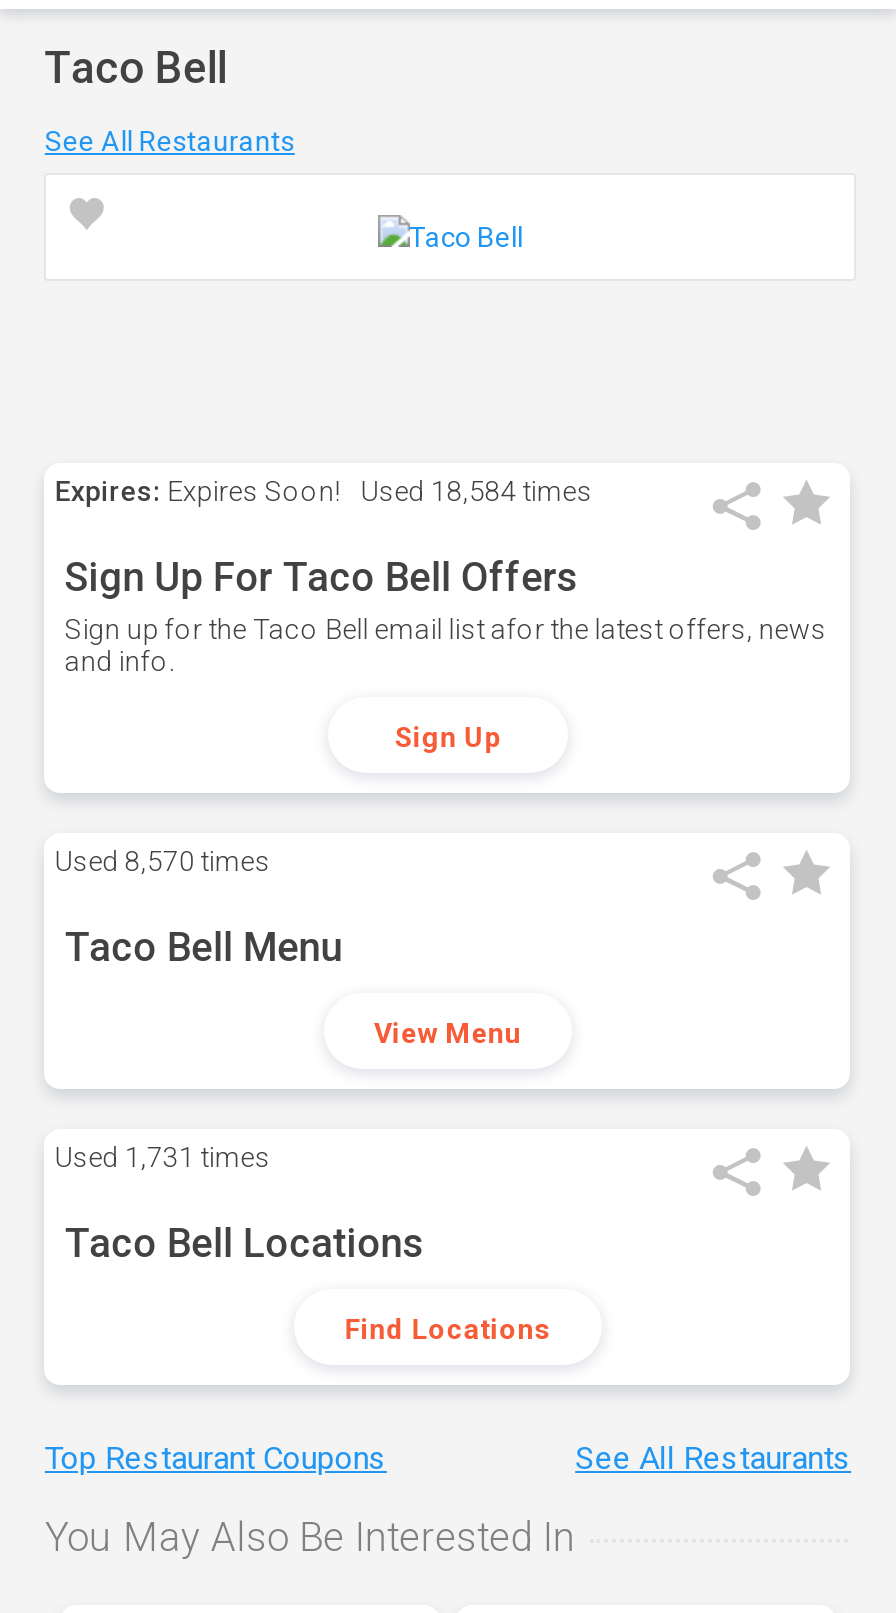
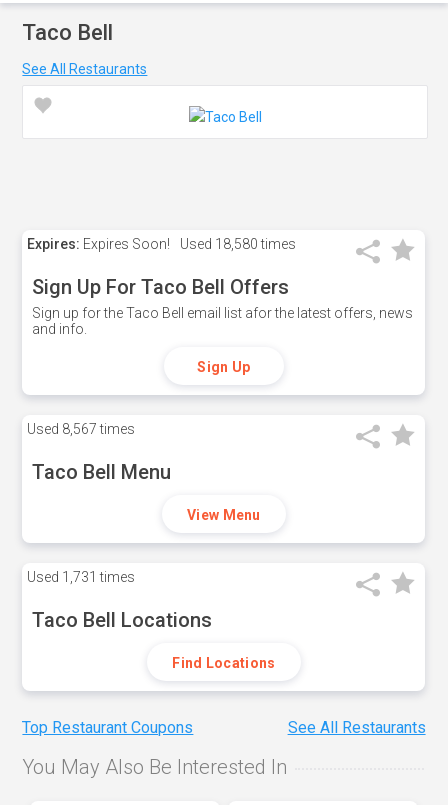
- Expires: Expires Soon! Used 18,584 times
+ Expires: Expires Soon! Used 18,580 times

- Used 8,570 times
+ Used 8,567 times
